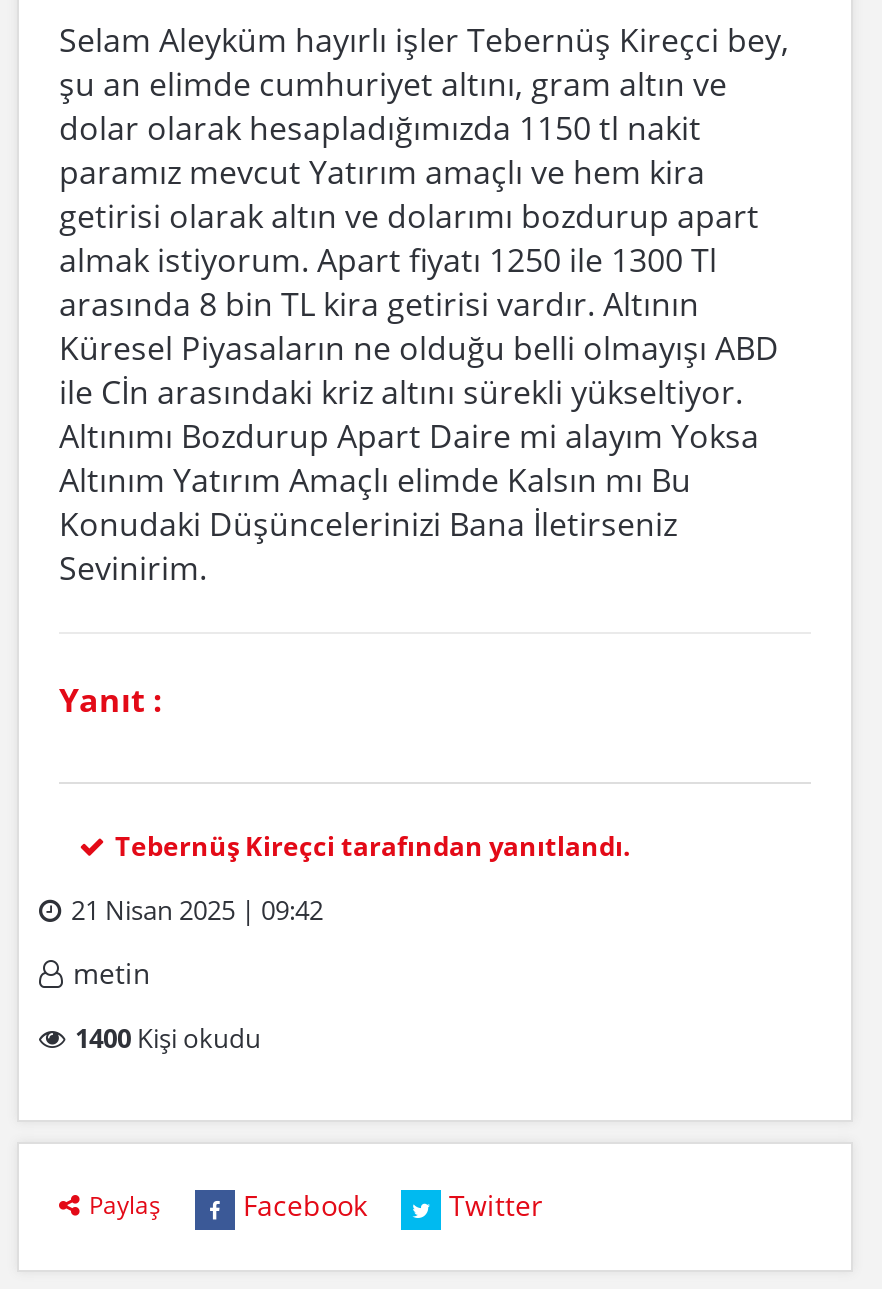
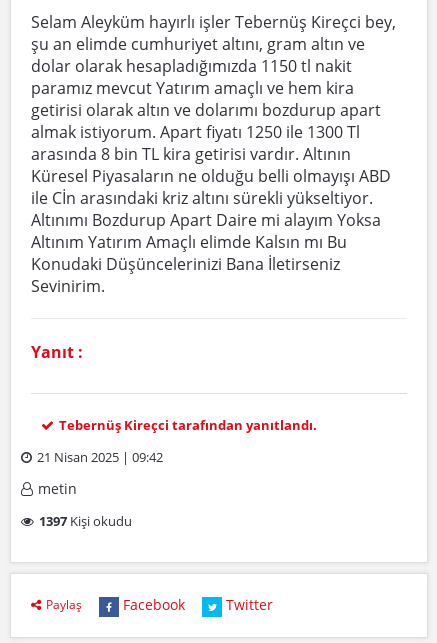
- 1400 Kişi okudu
+ 1397 Kişi okudu
